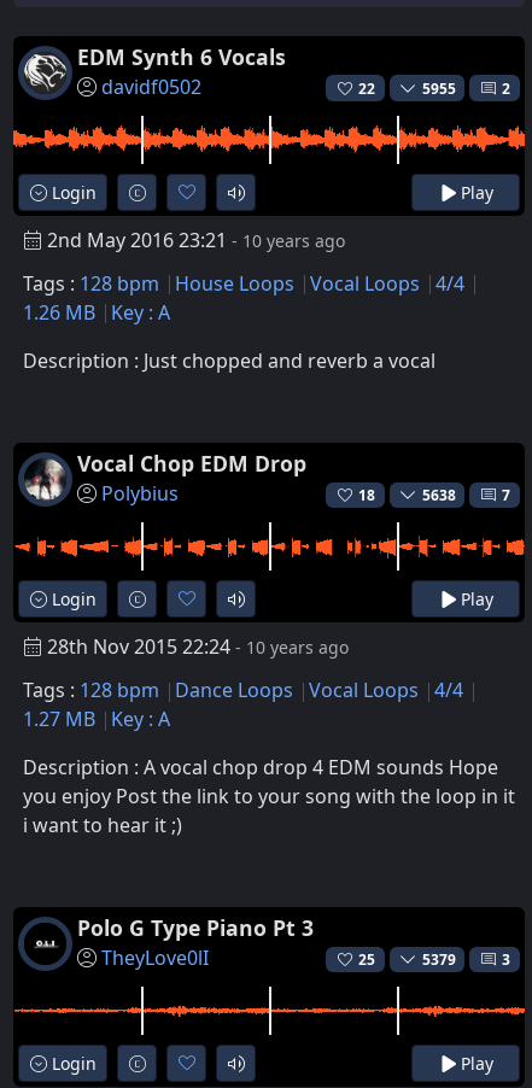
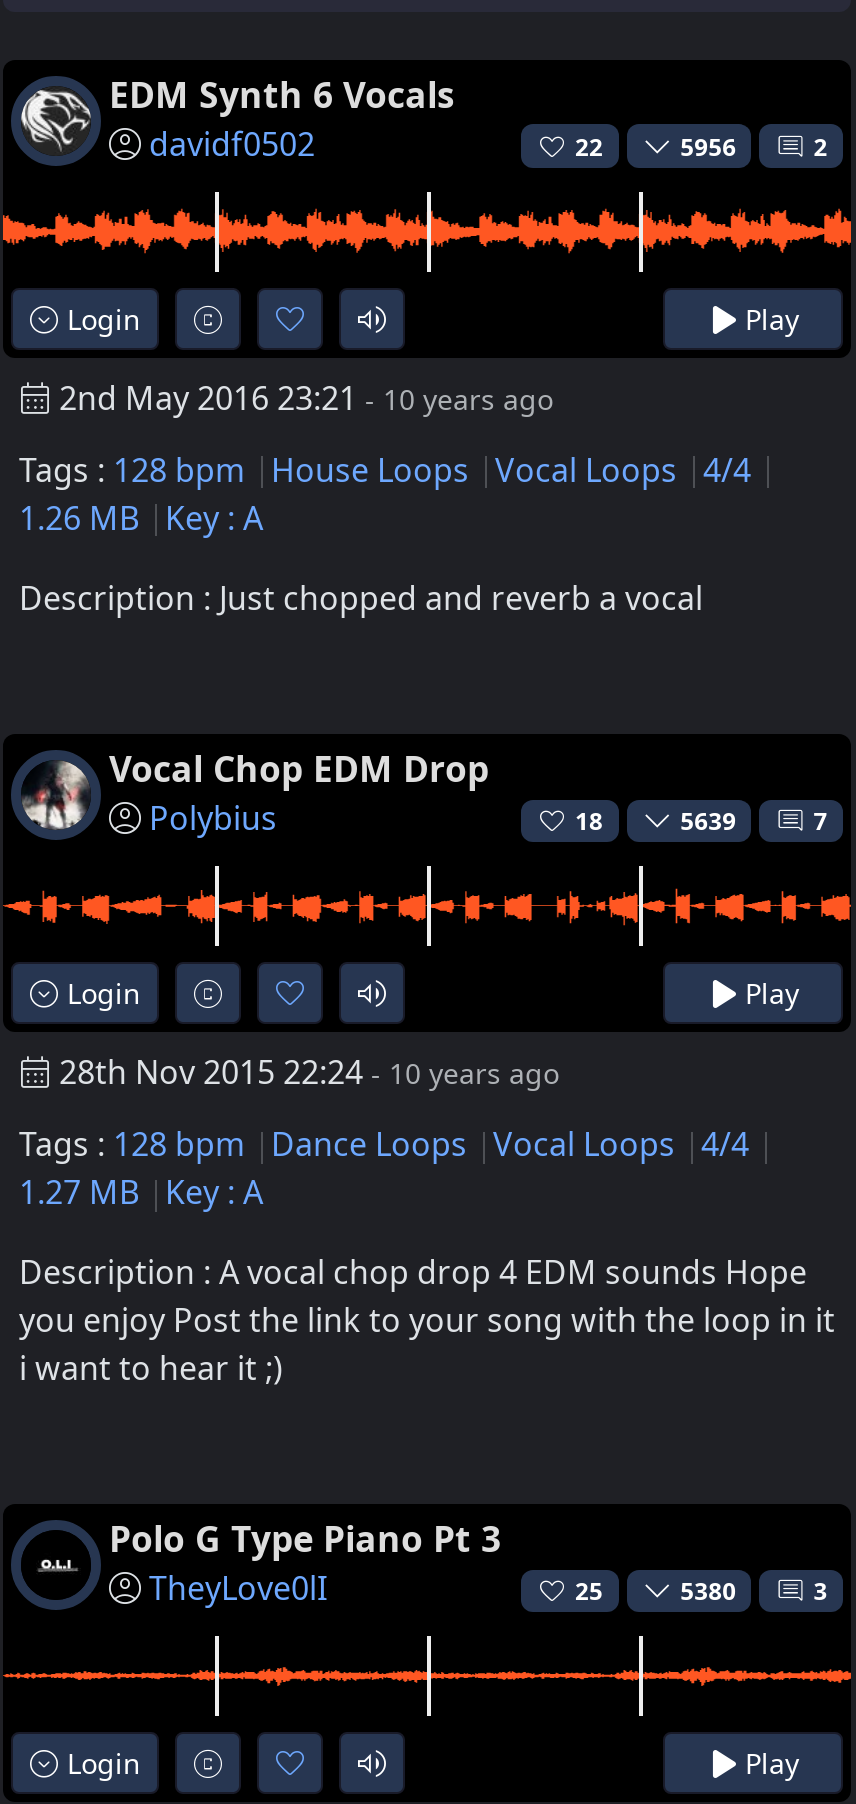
- 5955
+ 5956

- 5638
+ 5639

- 5379
+ 5380
